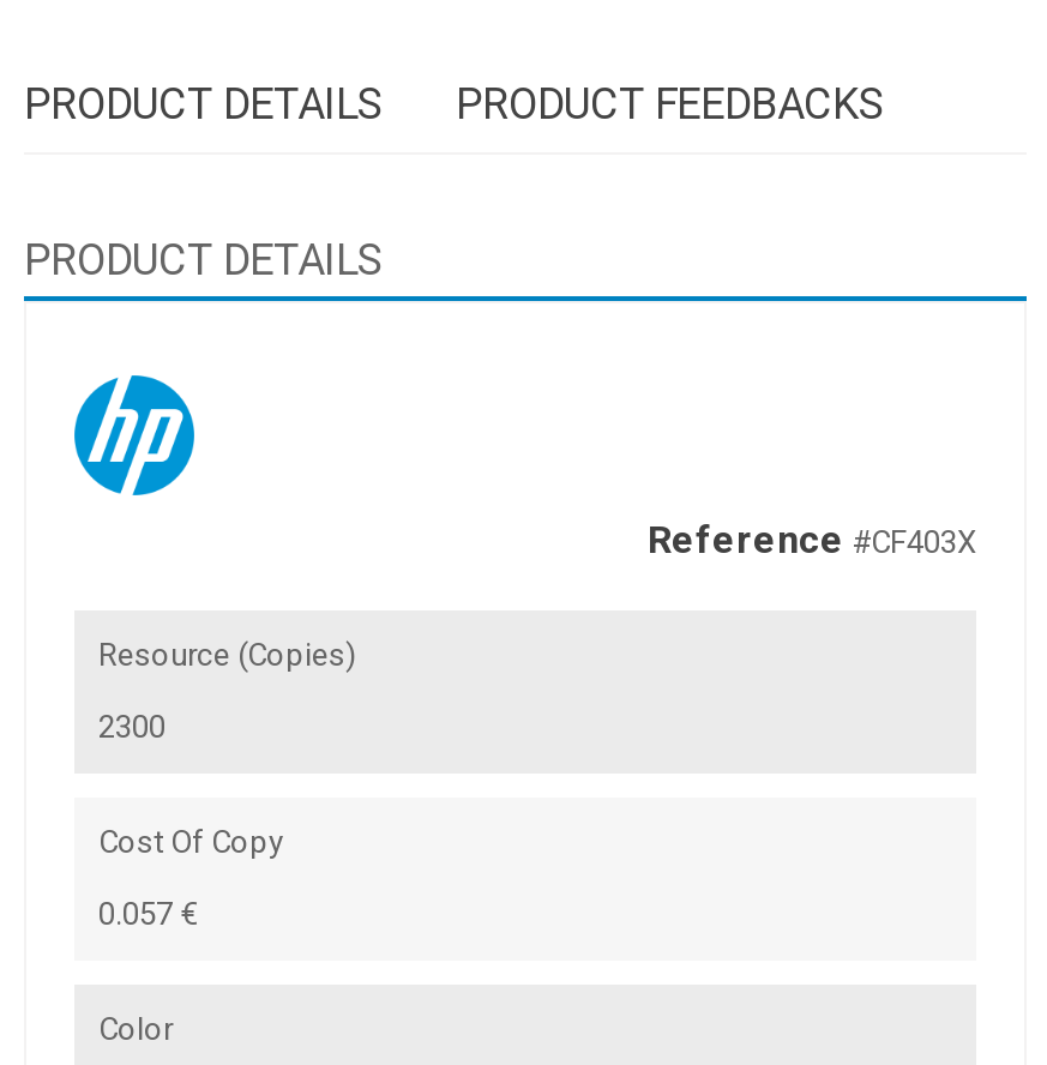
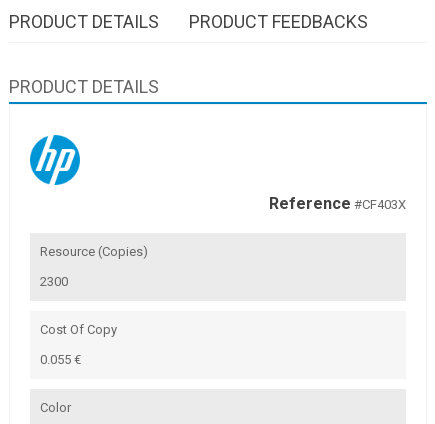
- 0.057 €
+ 0.055 €
